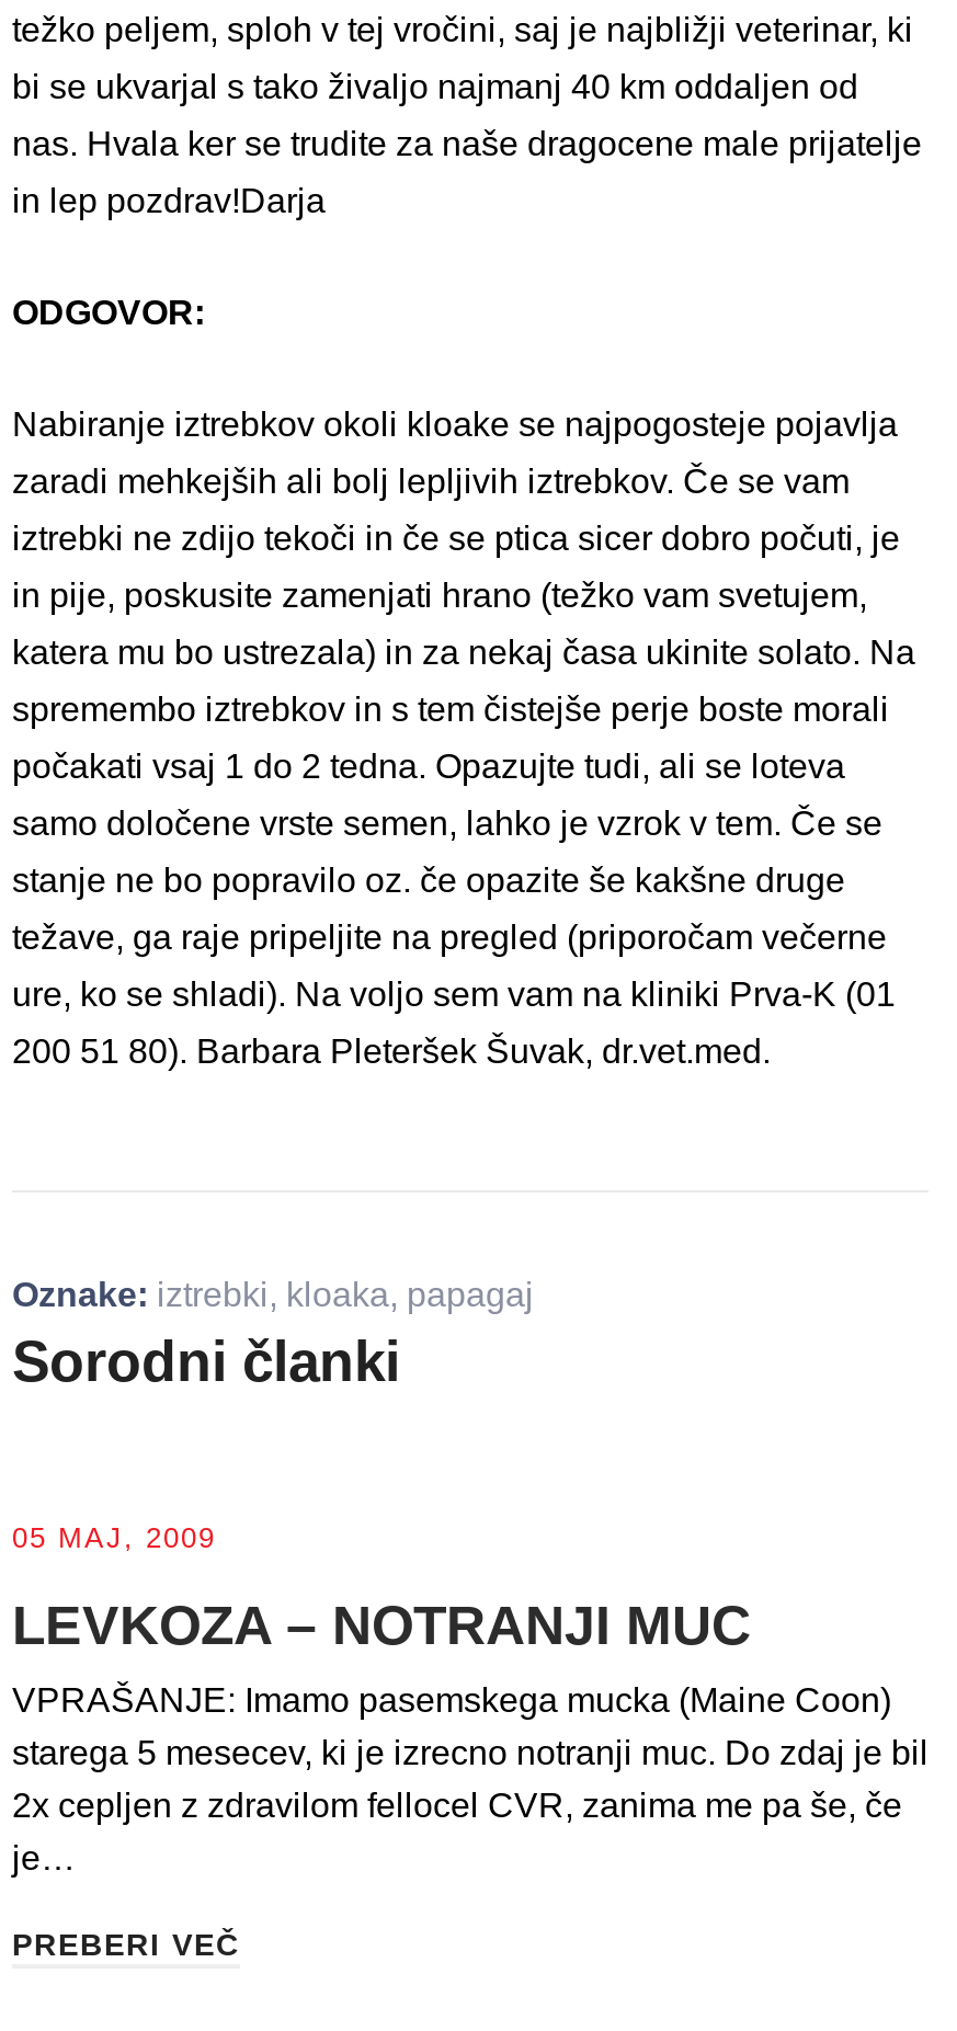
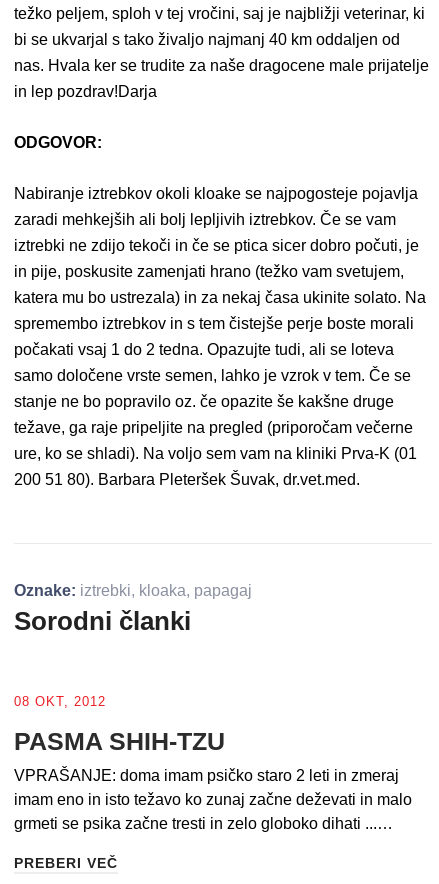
- 05 MAJ, 2009
+ 08 OKT, 2012

- LEVKOZA – NOTRANJI MUC
- VPRAŠANJE: Imamo pasemskega mucka (Maine Coon)
- starega 5 mesecev, ki je izrecno notranji muc. Do zdaj je bil
- 2x cepljen z zdravilom fellocel CVR, zanima me pa še, če
- je…
+ PASMA SHIH-TZU
+ VPRAŠANJE: doma imam psičko staro 2 leti in zmeraj
+ imam eno in isto težavo ko zunaj začne deževati in malo
+ grmeti se psika začne tresti in zelo globoko dihati ...…
